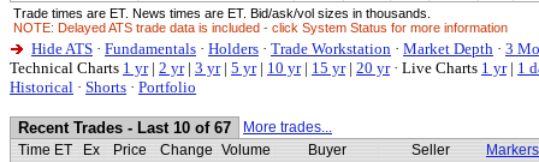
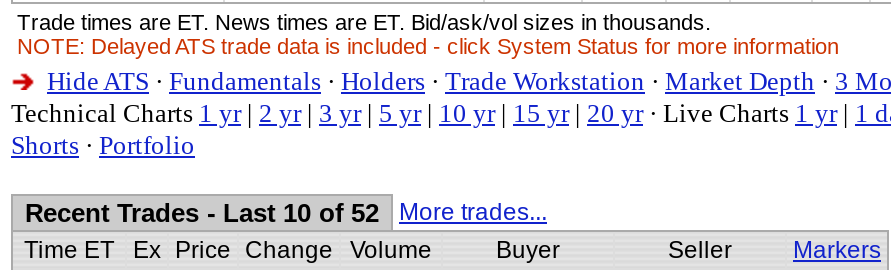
- Historical · Shorts · Portfolio
+ Shorts · Portfolio

- Recent Trades - Last 10 of 67
+ Recent Trades - Last 10 of 52
